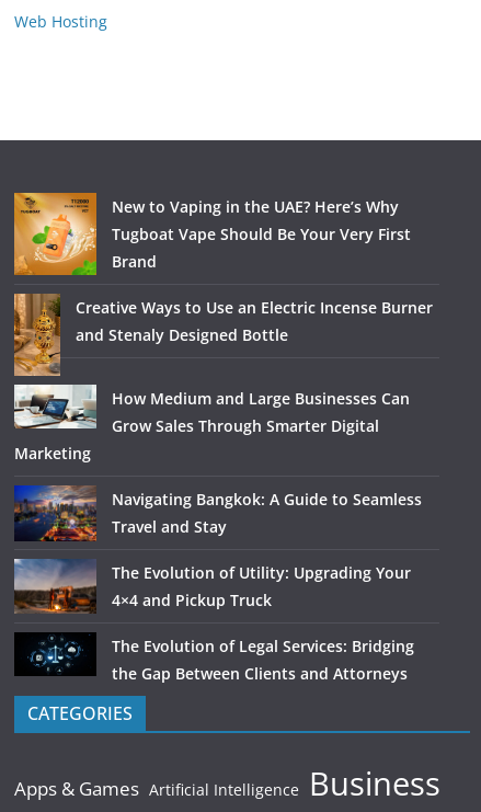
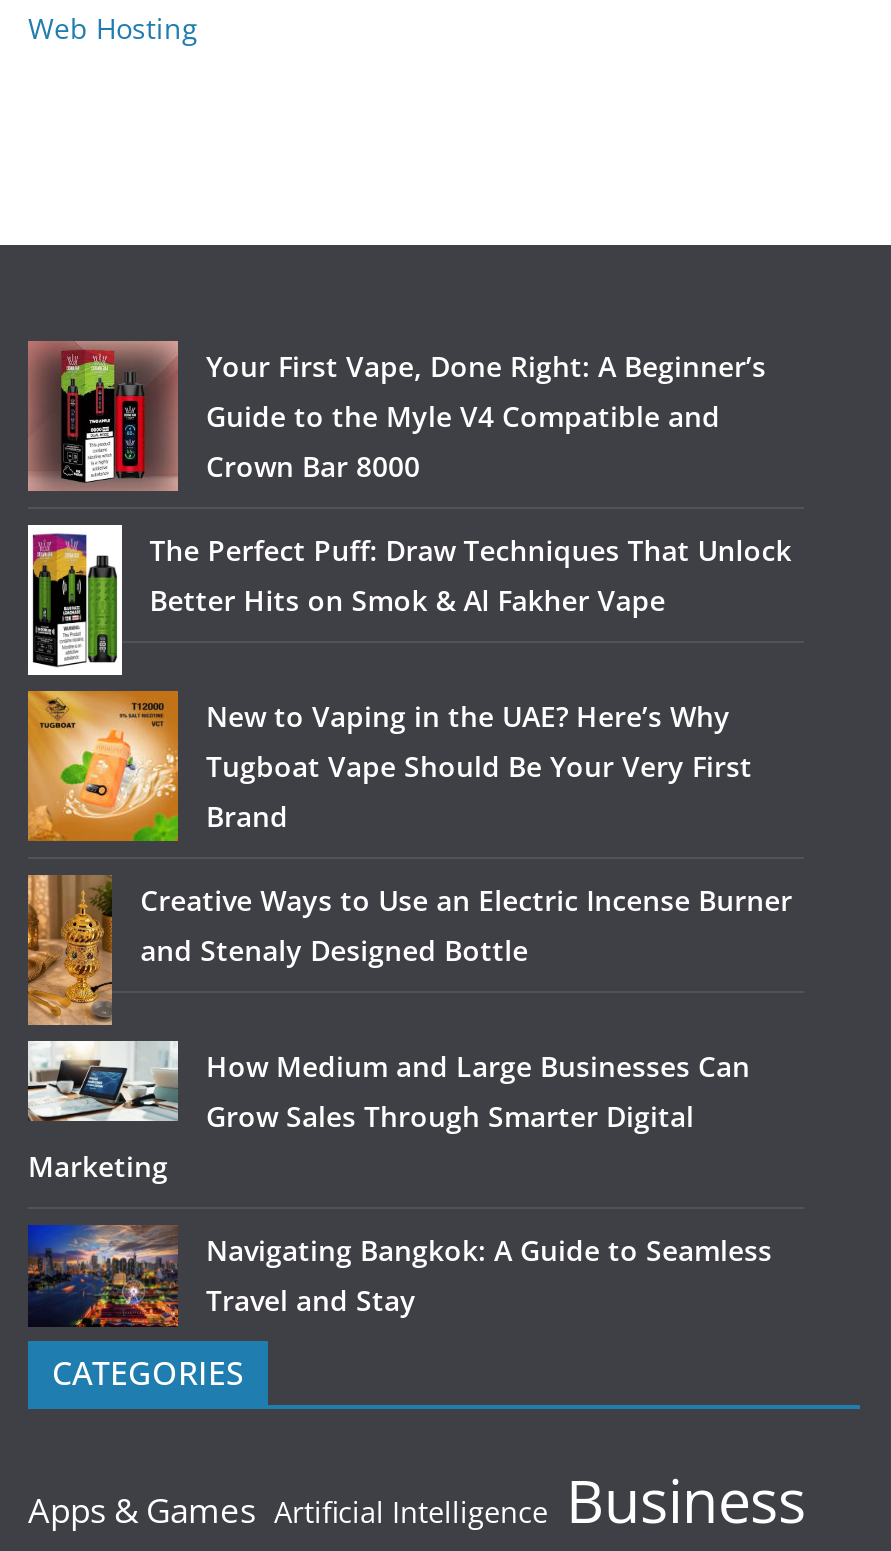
+ [image]
+ Your First Vape, Done Right: A Beginner’s
+ Guide to the Myle V4 Compatible and
+ Crown Bar 8000
+ The Perfect Puff: Draw Techniques That Unlock
+ Better Hits on Smok & Al Fakher Vape

+ [image]

moved down: [image] | New to Vaping in the UAE? Here’s Why | Tugboat Vape Should Be Your Very First | ... | Navigating Bangkok: A Guide to Seamless | Travel and Stay

- [image]
- The Evolution of Utility: Upgrading Your
- 4×4 and Pickup Truck
- The Evolution of Legal Services: Bridging
- the Gap Between Clients and Attorneys

- [image]
